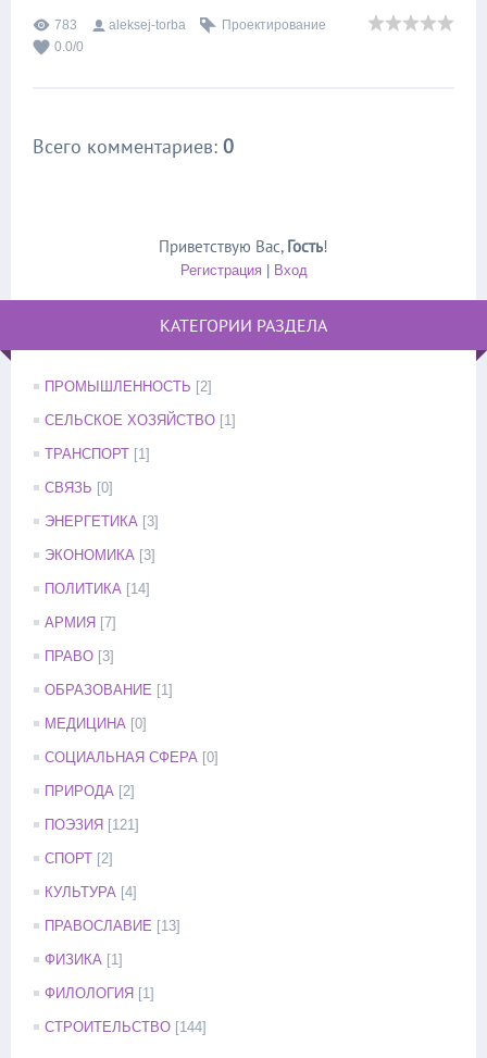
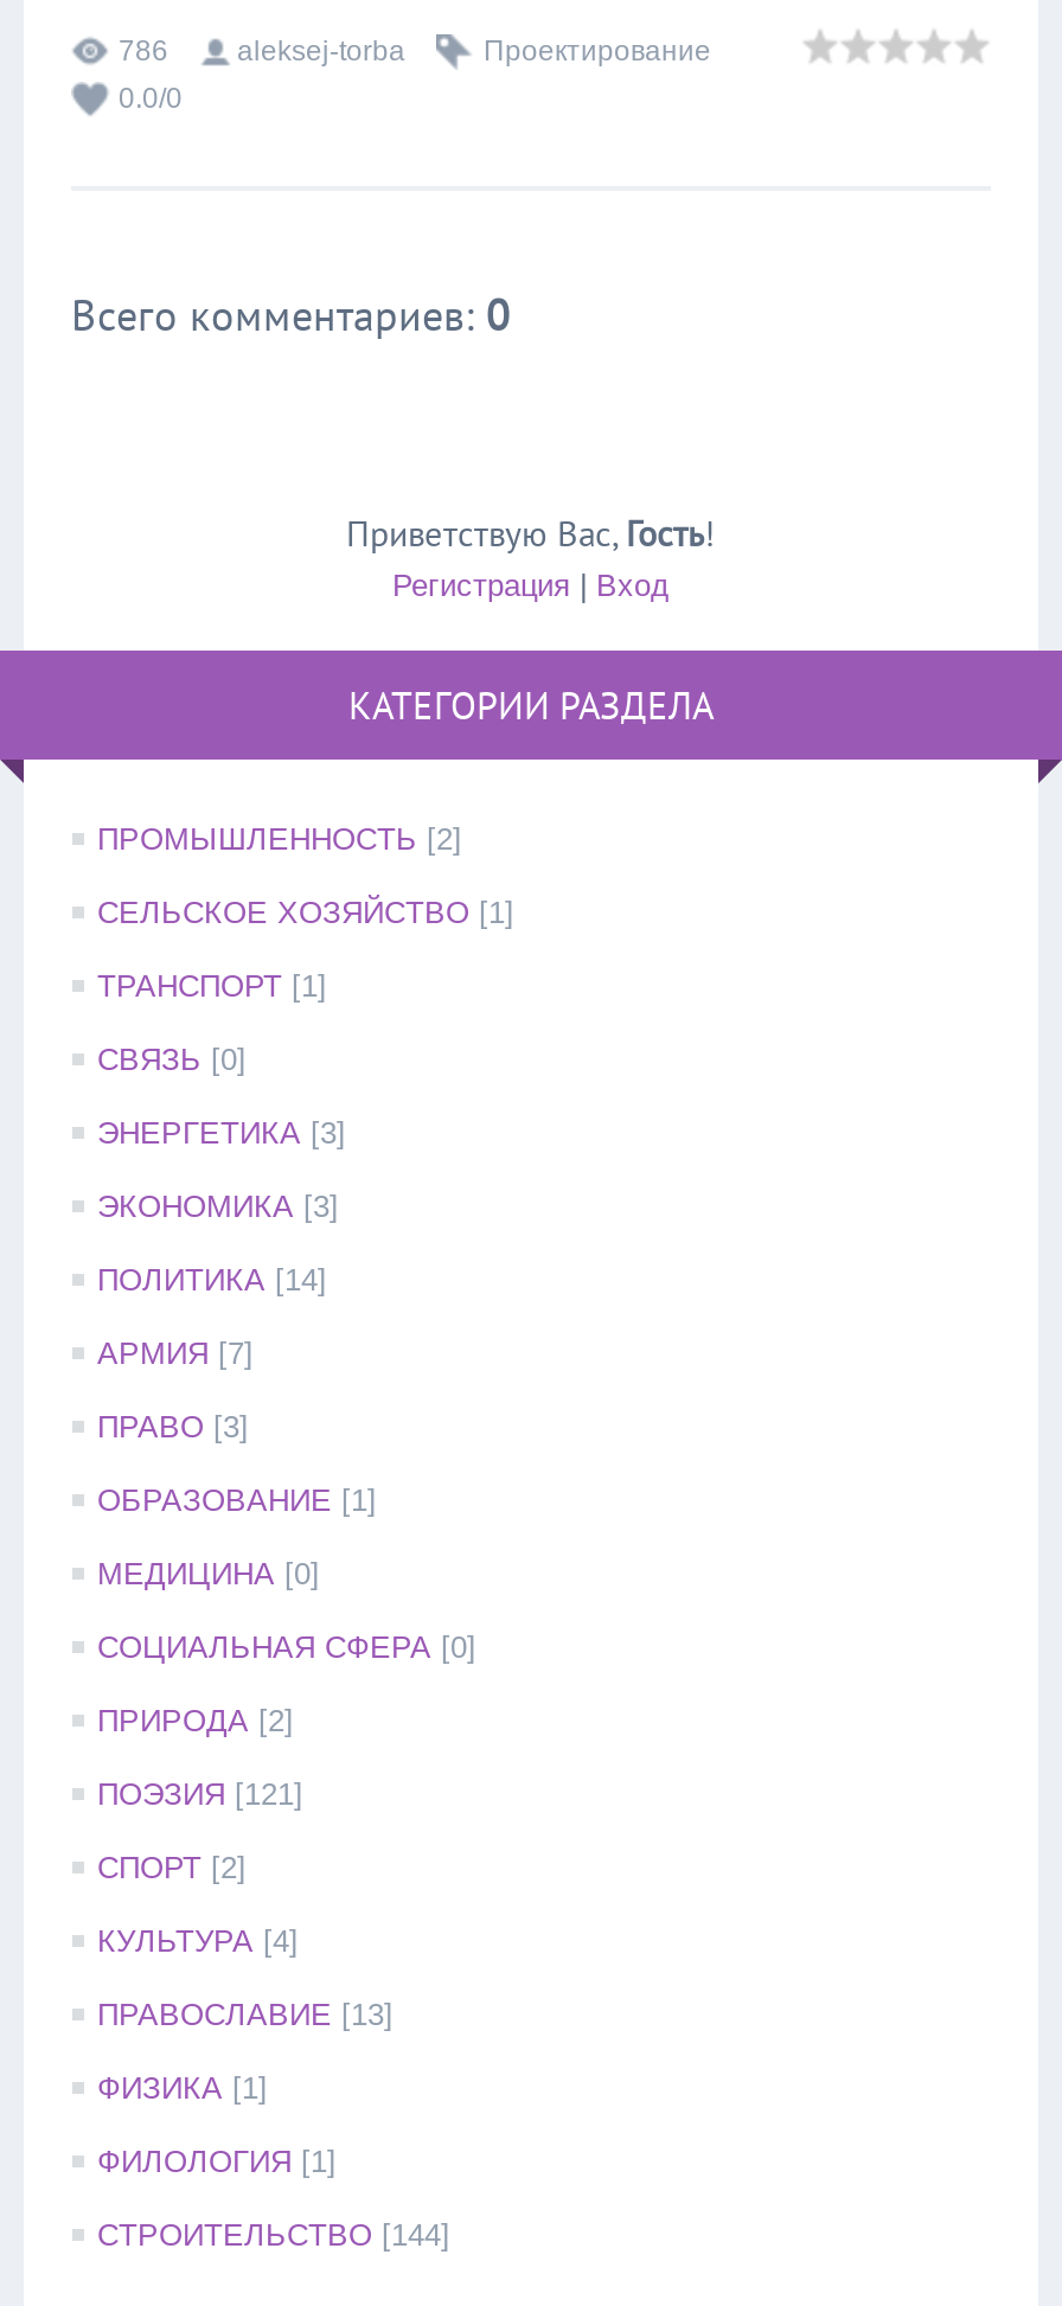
- 783
+ 786
